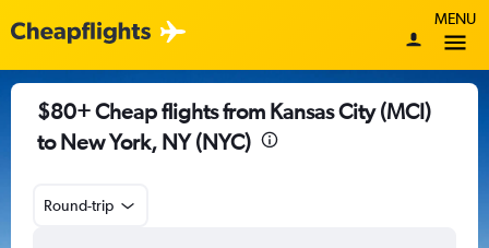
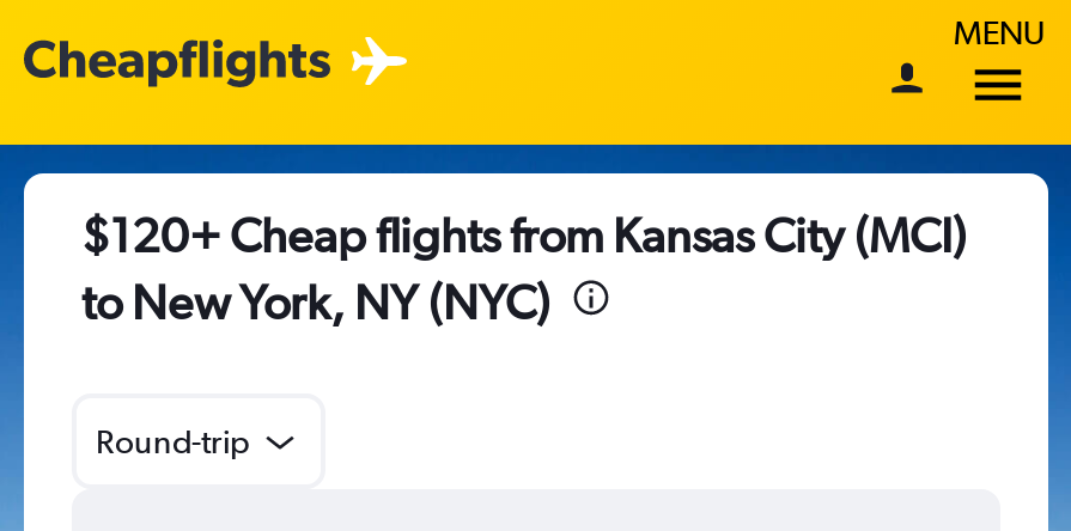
- $80+ Cheap flights from Kansas City (MCI)
+ $120+ Cheap flights from Kansas City (MCI)
